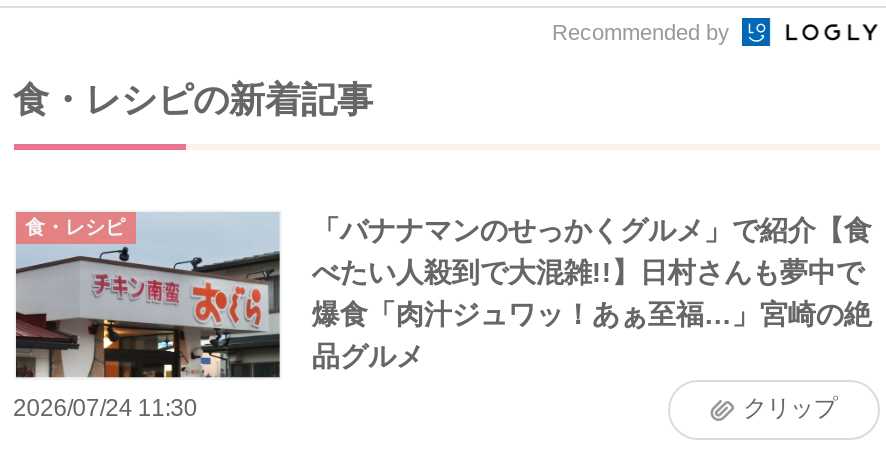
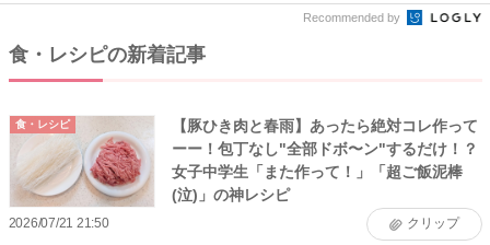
- [image]
- 2026/07/24 11:30
+ [image]
+ 2026/07/21 21:50

- 「バナナマンのせっかくグルメ」で紹介【食
- べたい人殺到で大混雑!!】日村さんも夢中で
- 爆食「肉汁ジュワッ！あぁ至福…」宮崎の絶
- 品グルメ
+ 【豚ひき肉と春雨】あったら絶対コレ作って
+ ーー！包丁なし"全部ドボ〜ン"するだけ！？
+ 女子中学生「また作って！」「超ご飯泥棒
+ (泣)」の神レシピ
